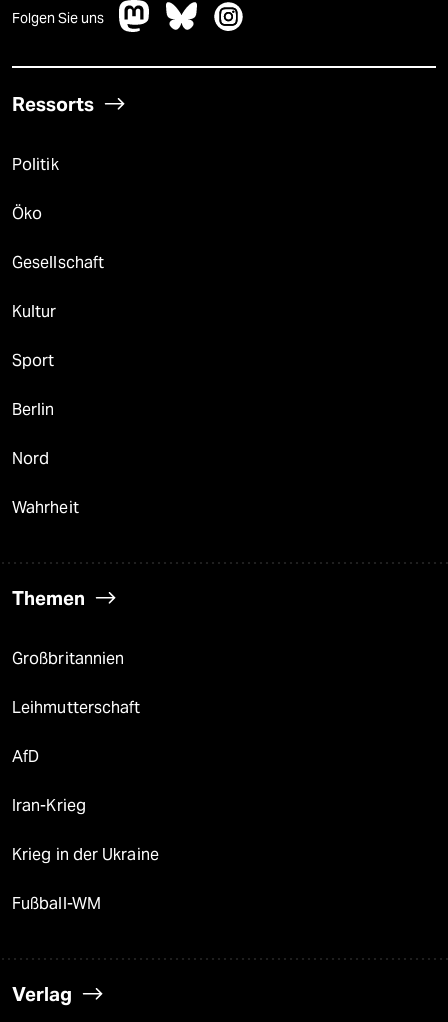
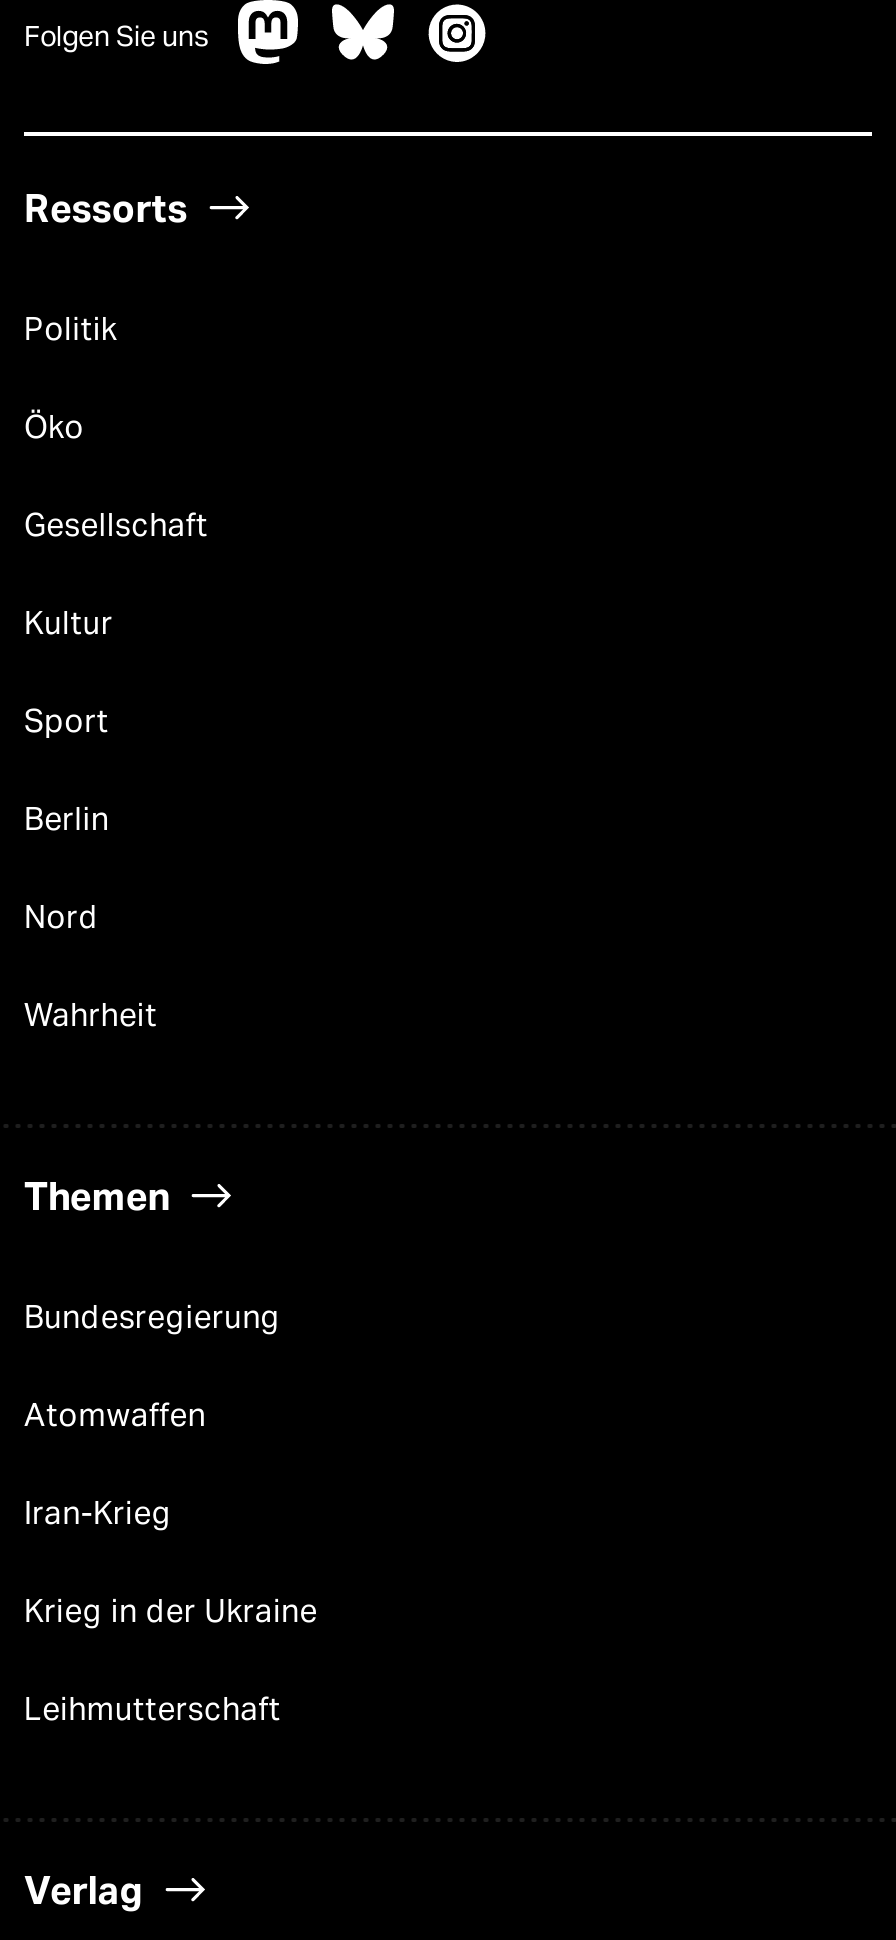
- Großbritannien
- AfD
+ Bundesregierung
+ Atomwaffen

moved down: Leihmutterschaft

- Fußball-WM
